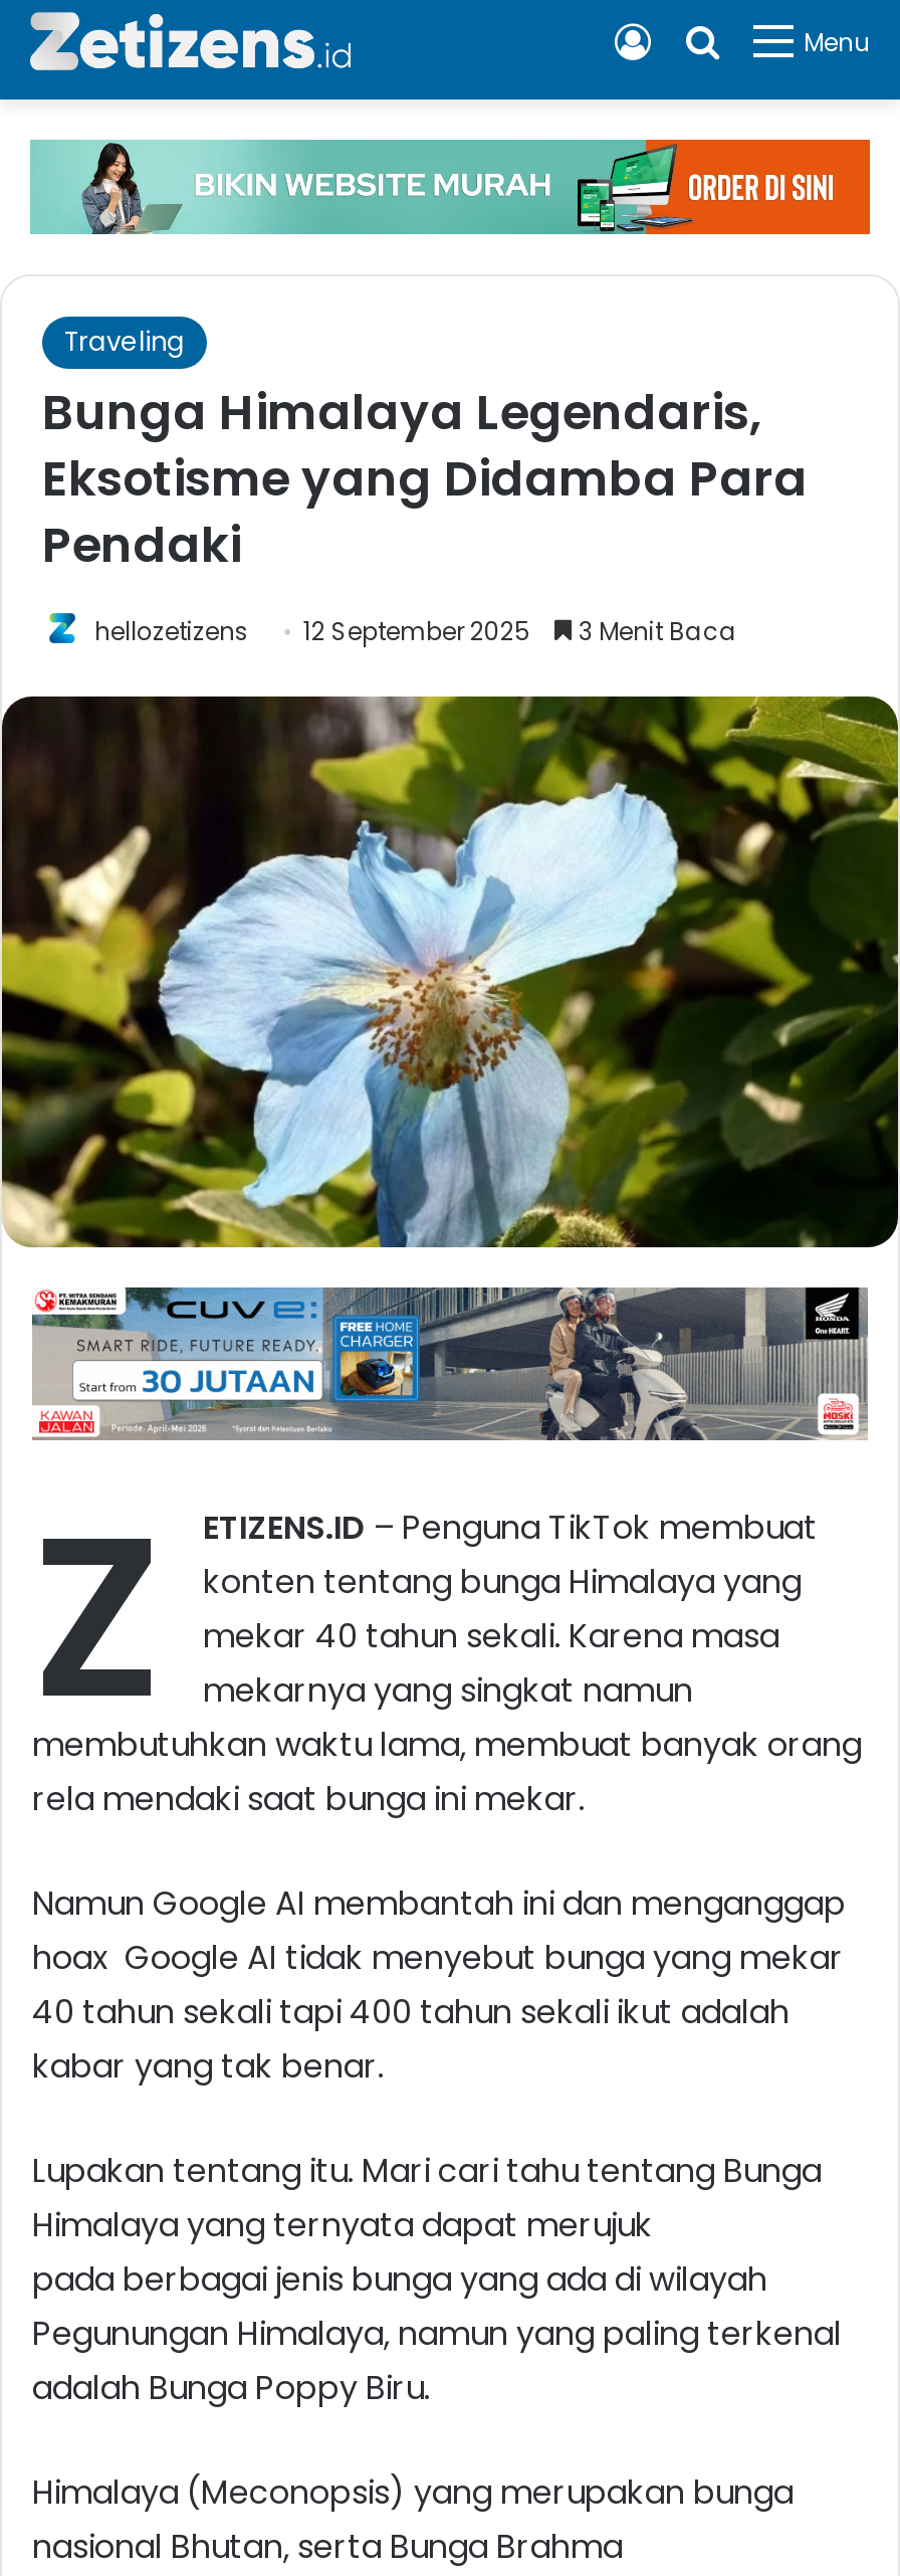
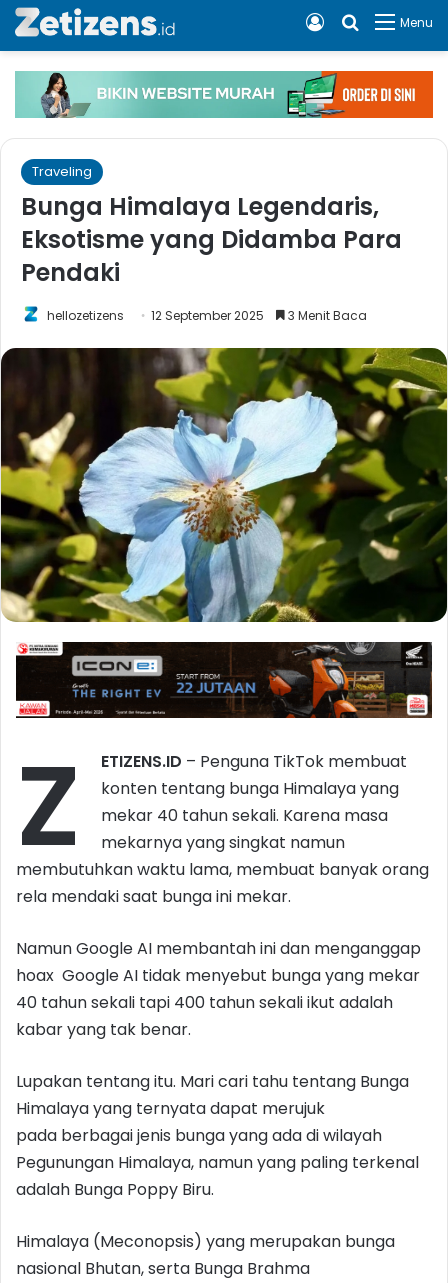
- [image]
+ [image]
